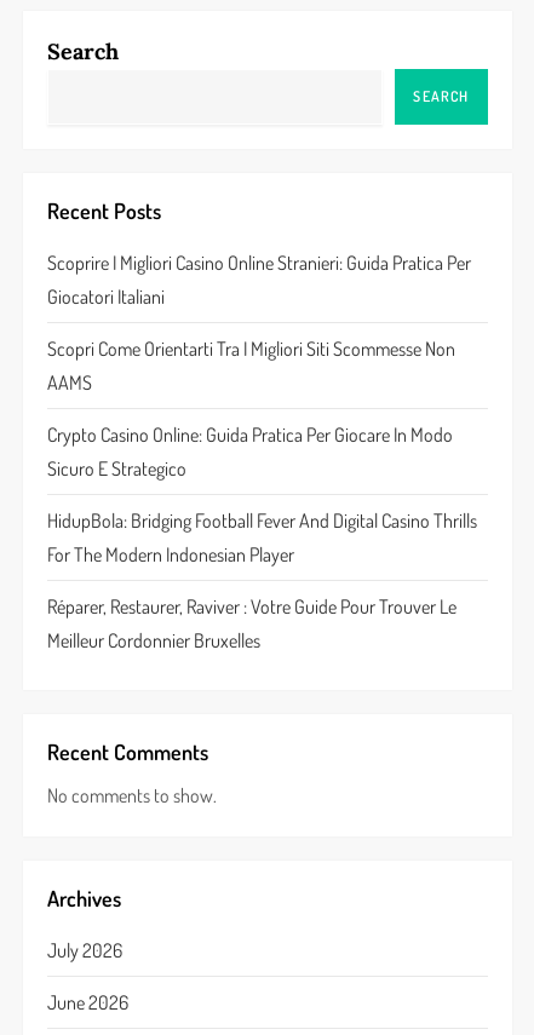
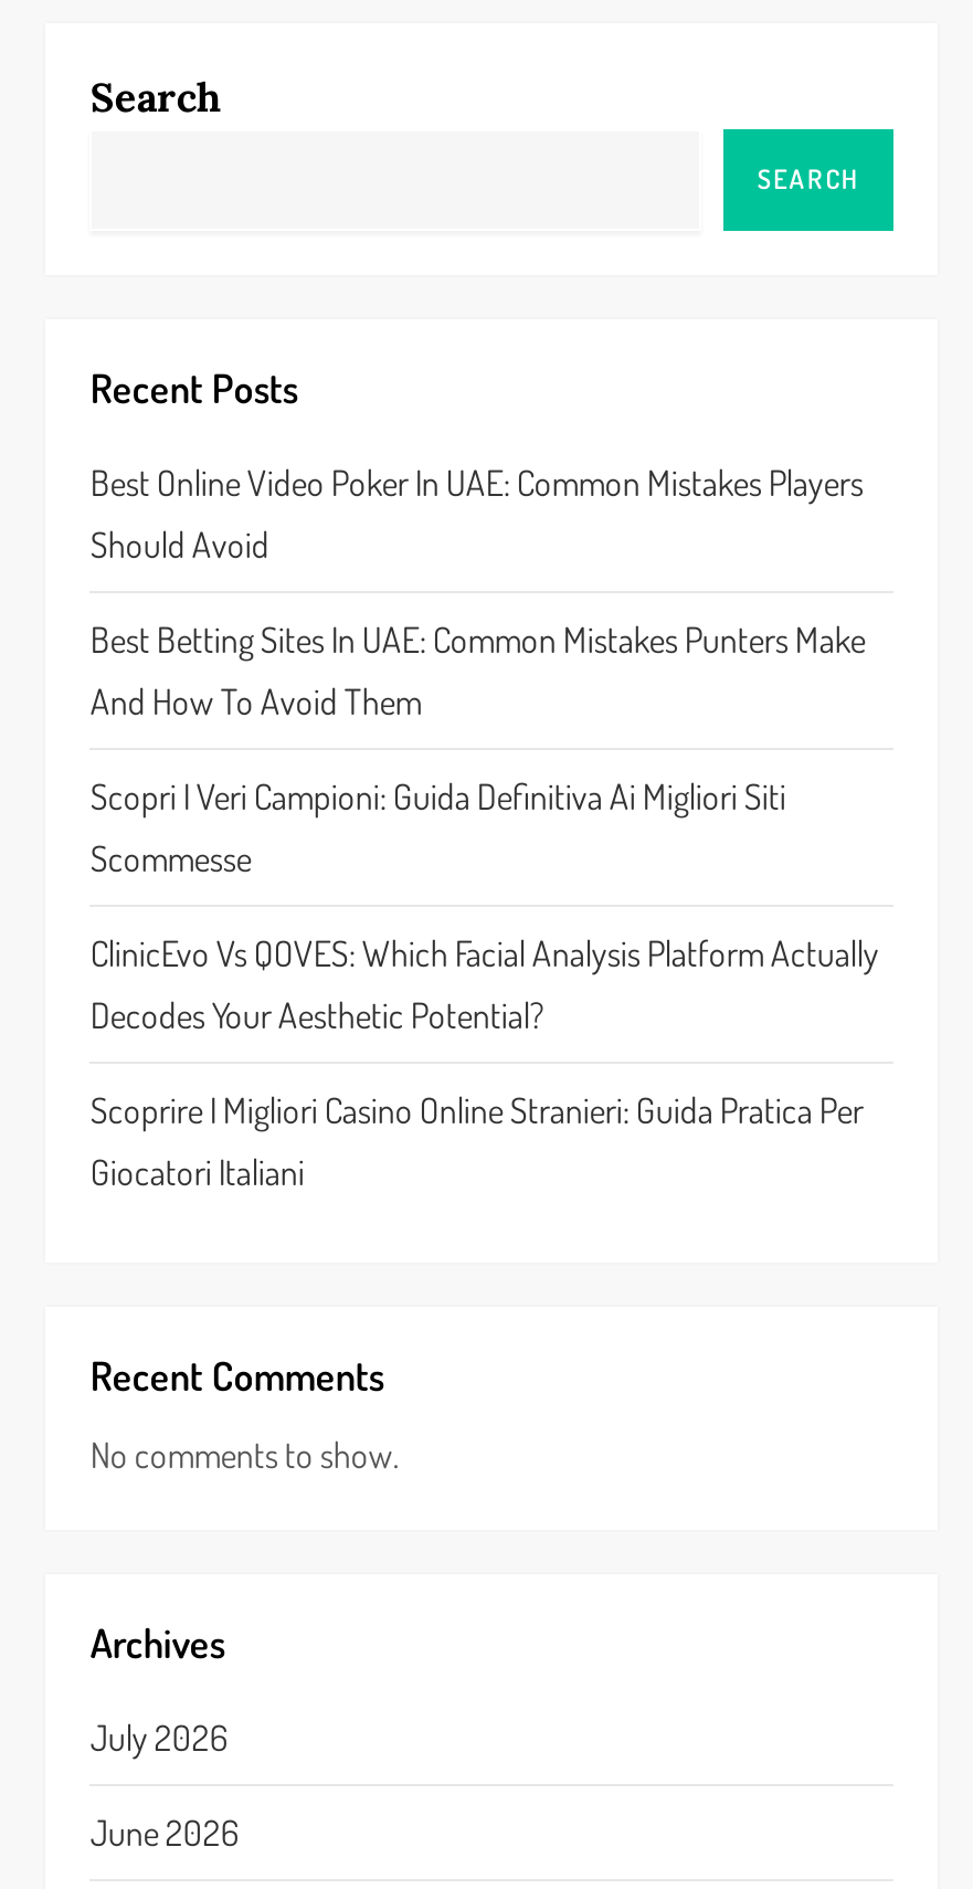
+ Best Online Video Poker In UAE: Common Mistakes Players
+ Should Avoid
+ Best Betting Sites In UAE: Common Mistakes Punters Make
+ And How To Avoid Them
+ Scopri I Veri Campioni: Guida Definitiva Ai Migliori Siti
+ Scommesse
+ ClinicEvo Vs QOVES: Which Facial Analysis Platform Actually
+ Decodes Your Aesthetic Potential?

moved down: Scoprire I Migliori Casino Online Stranieri: Guida Pratica Per | Giocatori Italiani

- Scopri Come Orientarti Tra I Migliori Siti Scommesse Non
- AAMS
- Crypto Casino Online: Guida Pratica Per Giocare In Modo
- Sicuro E Strategico
- HidupBola: Bridging Football Fever And Digital Casino Thrills
- For The Modern Indonesian Player
- Réparer, Restaurer, Raviver : Votre Guide Pour Trouver Le
- Meilleur Cordonnier Bruxelles
